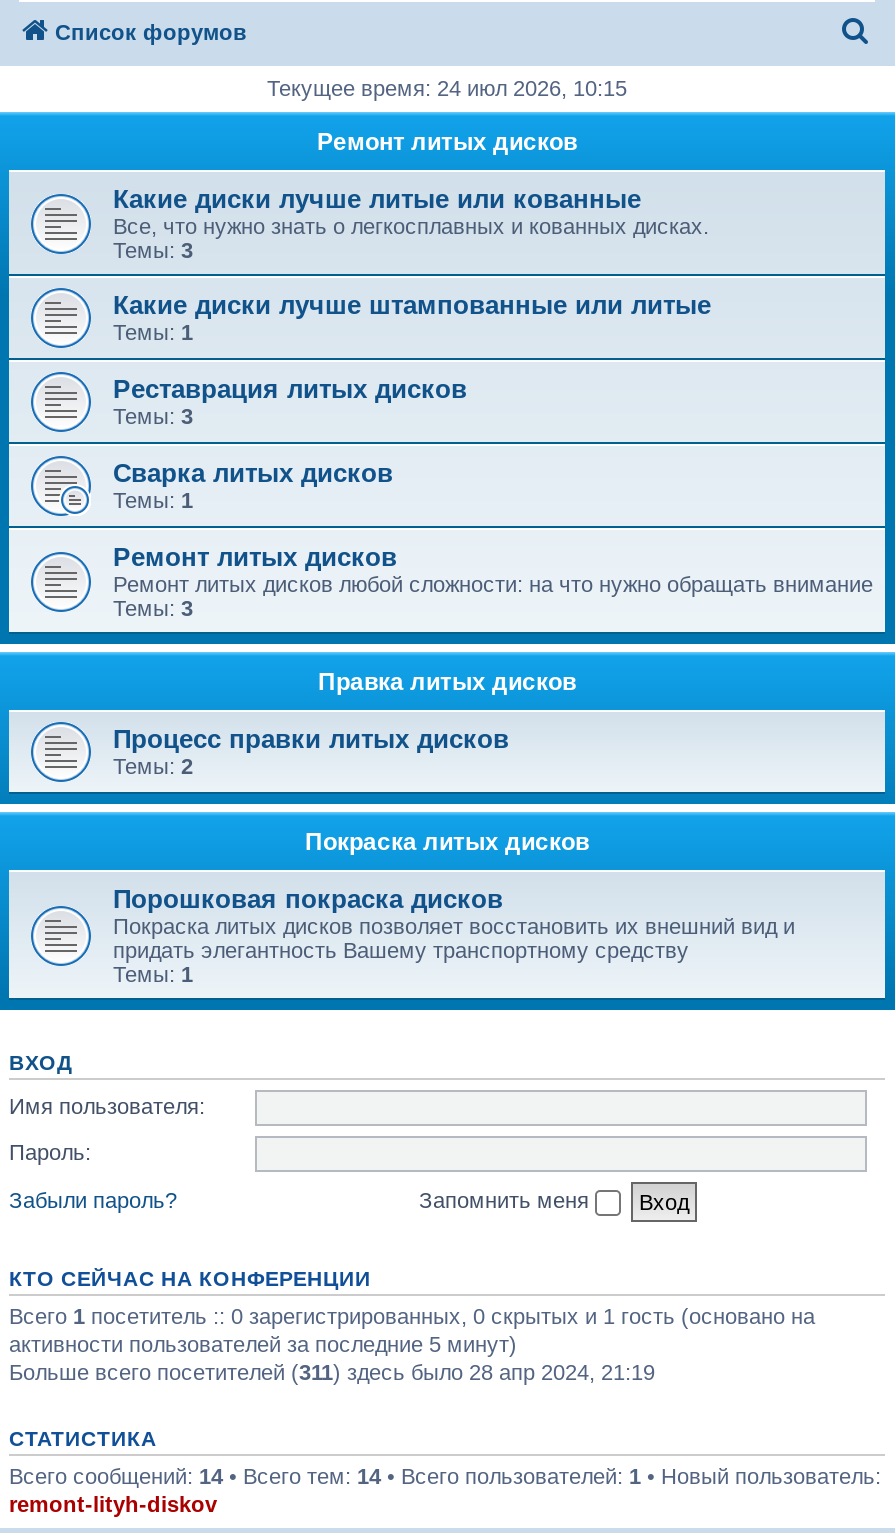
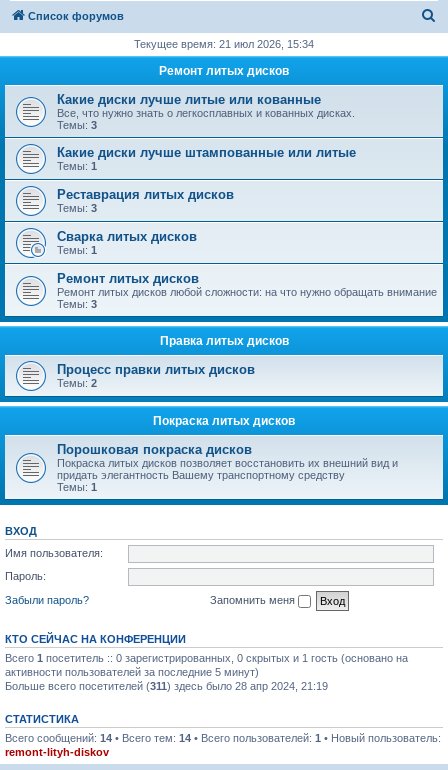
- Текущее время: 24 июл 2026, 10:15
+ Текущее время: 21 июл 2026, 15:34
